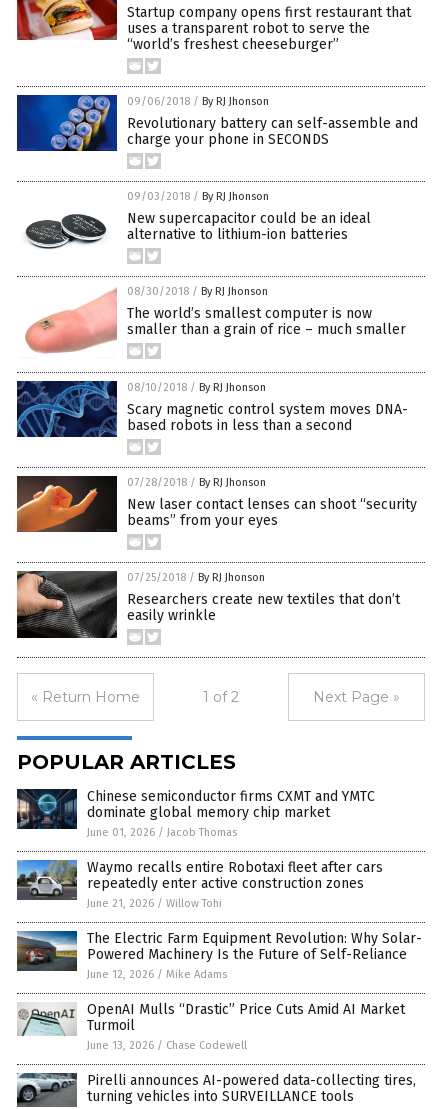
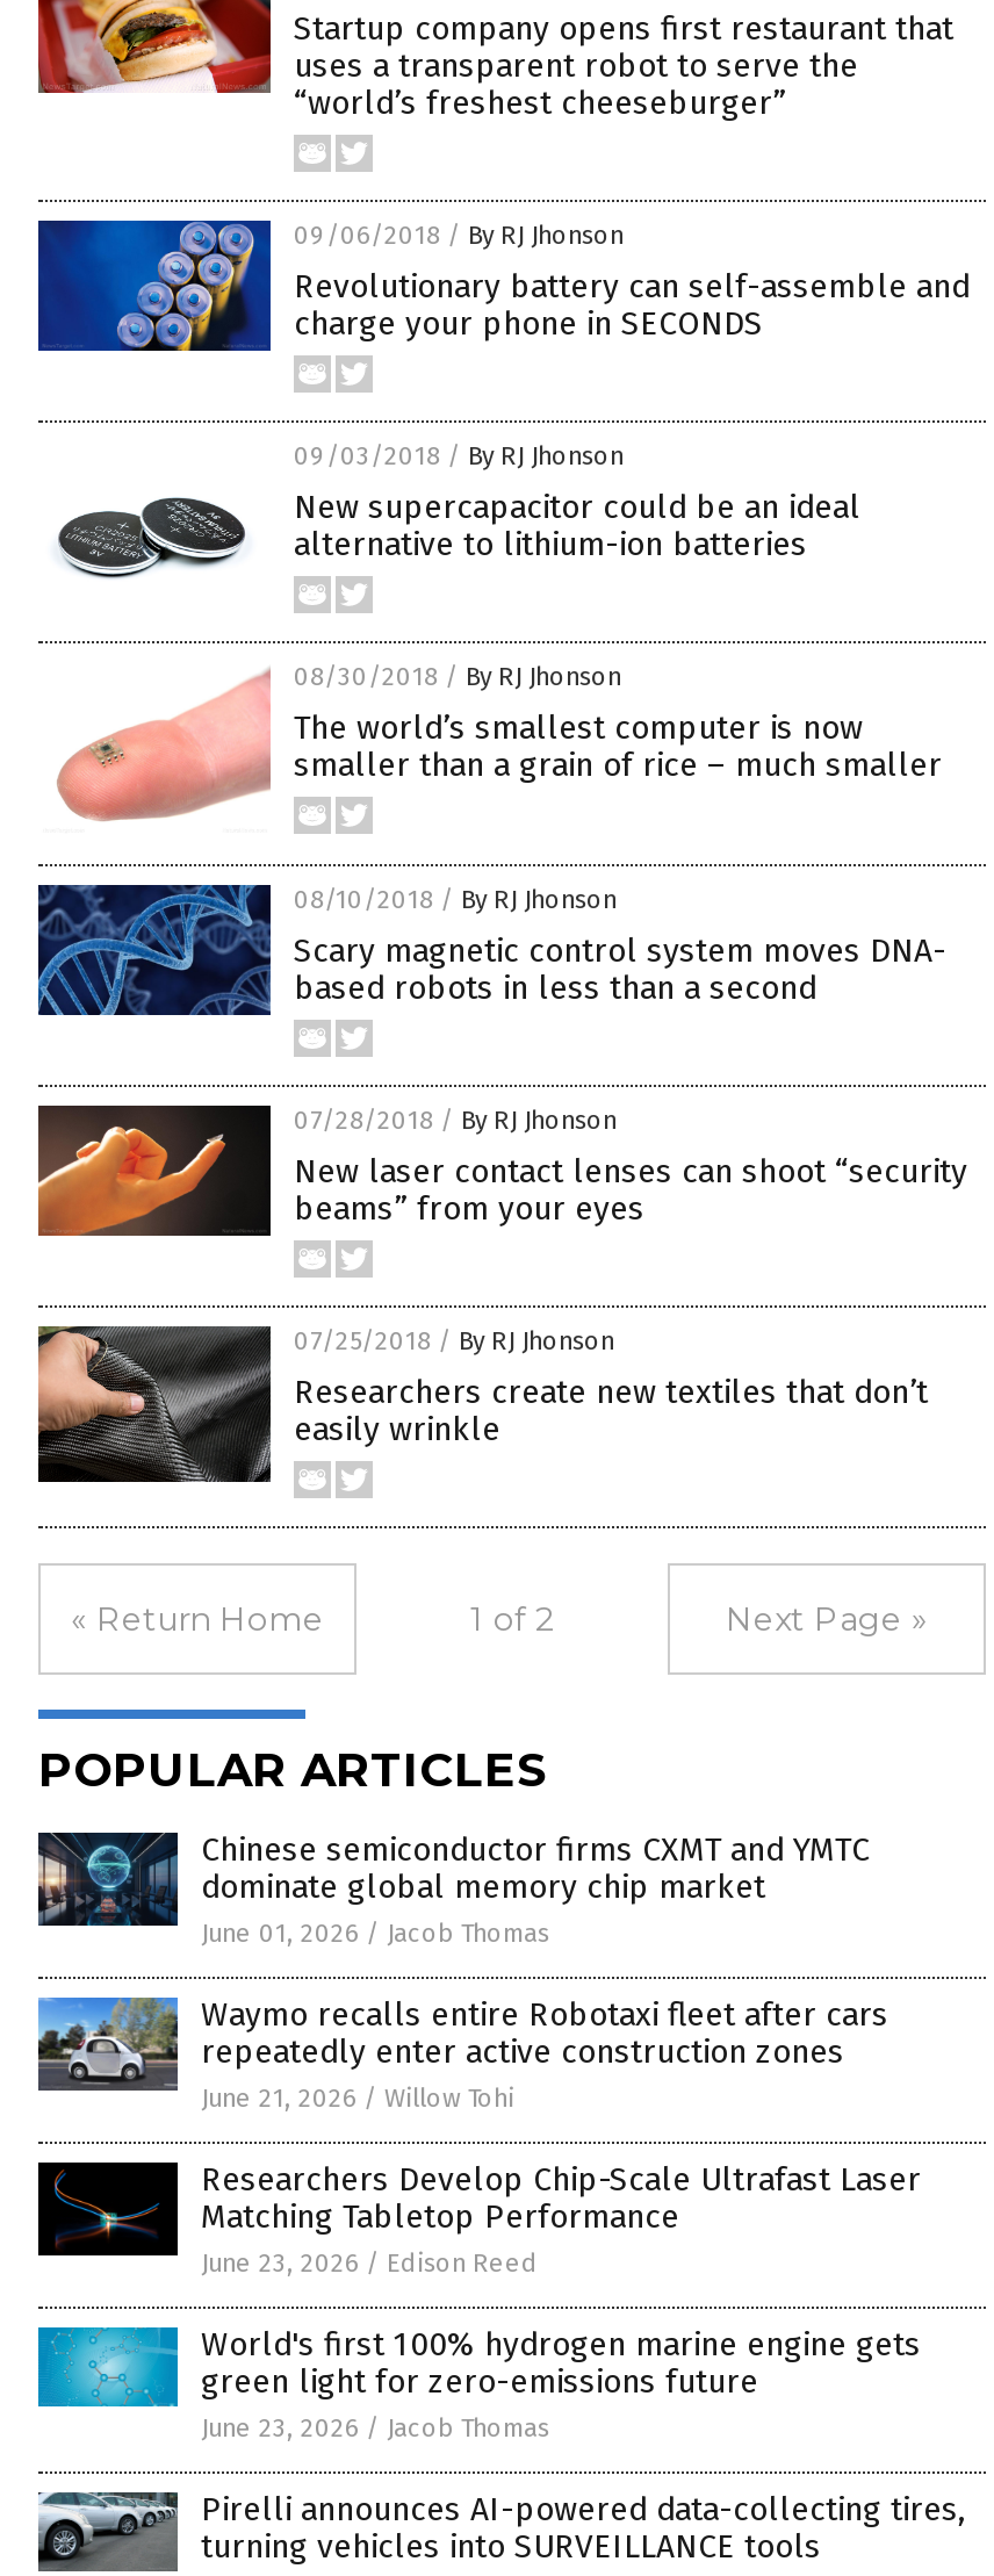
- [image]
- The Electric Farm Equipment Revolution: Why Solar-
- Powered Machinery Is the Future of Self-Reliance
- June 12, 2026 / Mike Adams
+ [image]
+ Researchers Develop Chip-Scale Ultrafast Laser
+ Matching Tabletop Performance
+ June 23, 2026 / Edison Reed

- [image]
- OpenAI Mulls “Drastic” Price Cuts Amid AI Market
- Turmoil
- June 13, 2026 / Chase Codewell
+ [image]
+ World's first 100% hydrogen marine engine gets
+ green light for zero-emissions future
+ June 23, 2026 / Jacob Thomas
